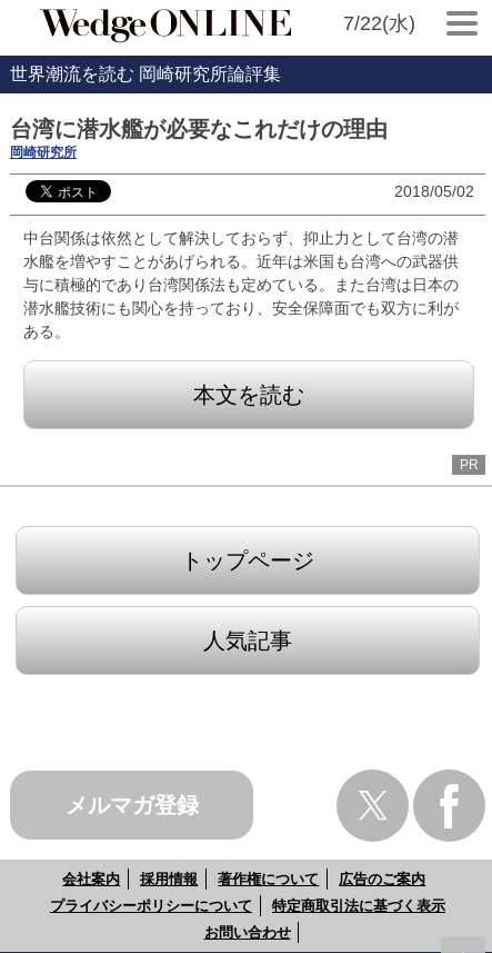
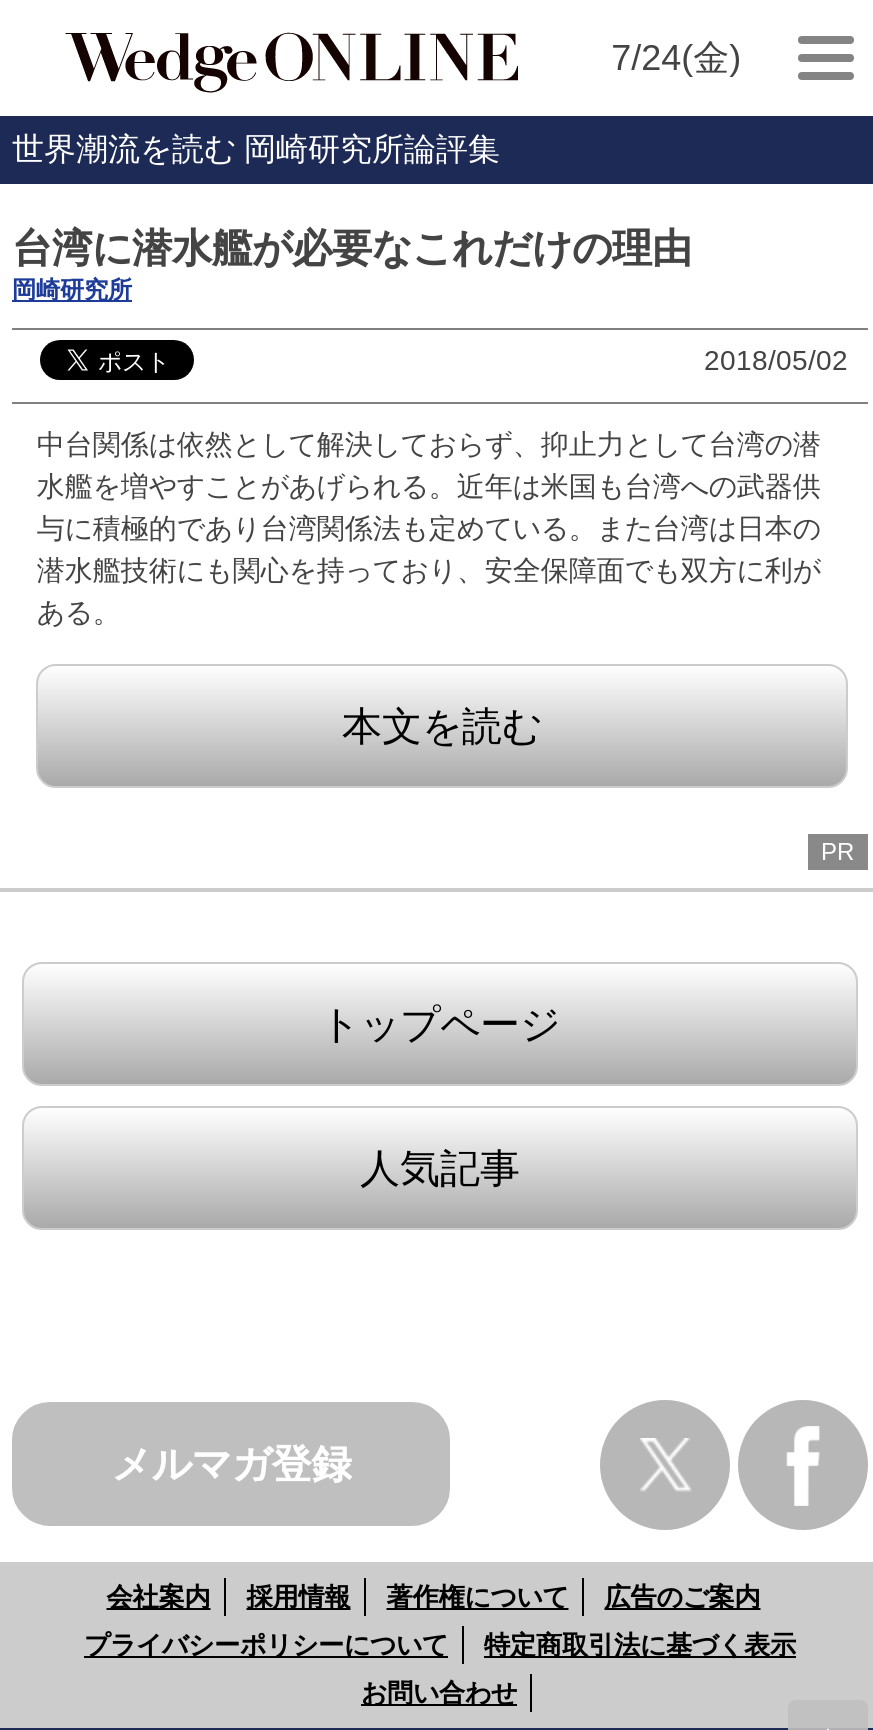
- 7/22(水)
+ 7/24(金)
